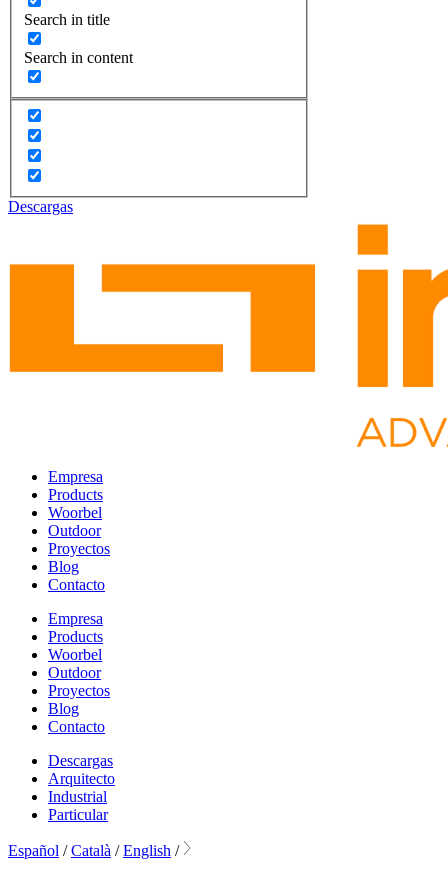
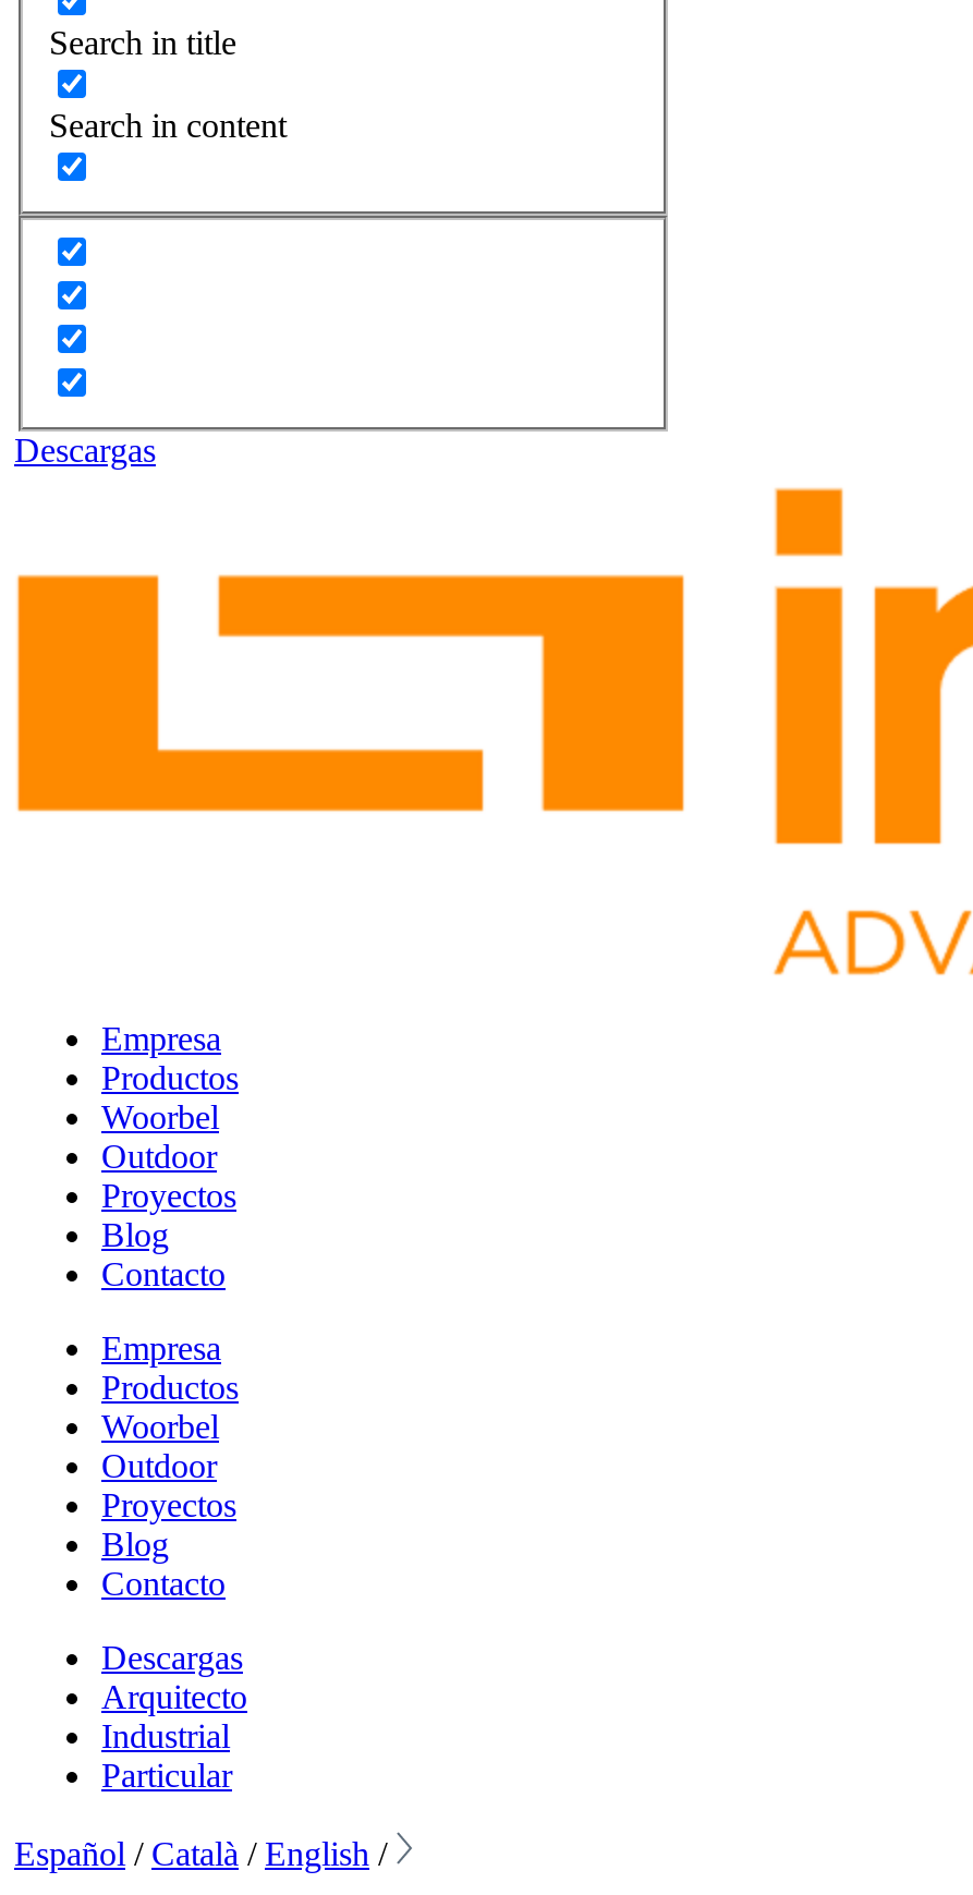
- Products
+ Productos

- Products
+ Productos
